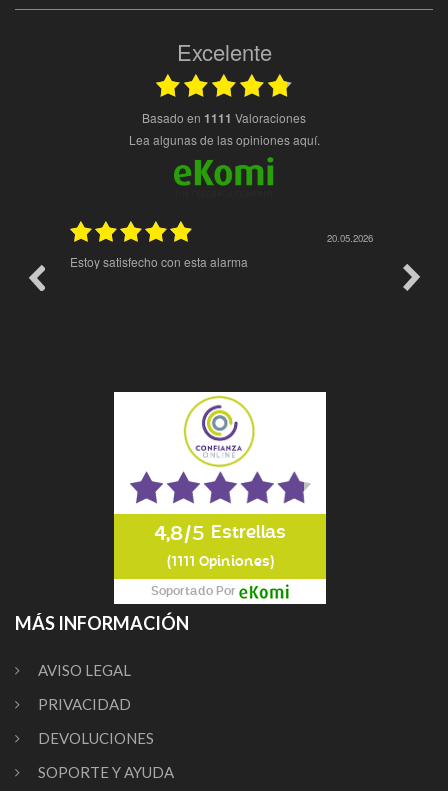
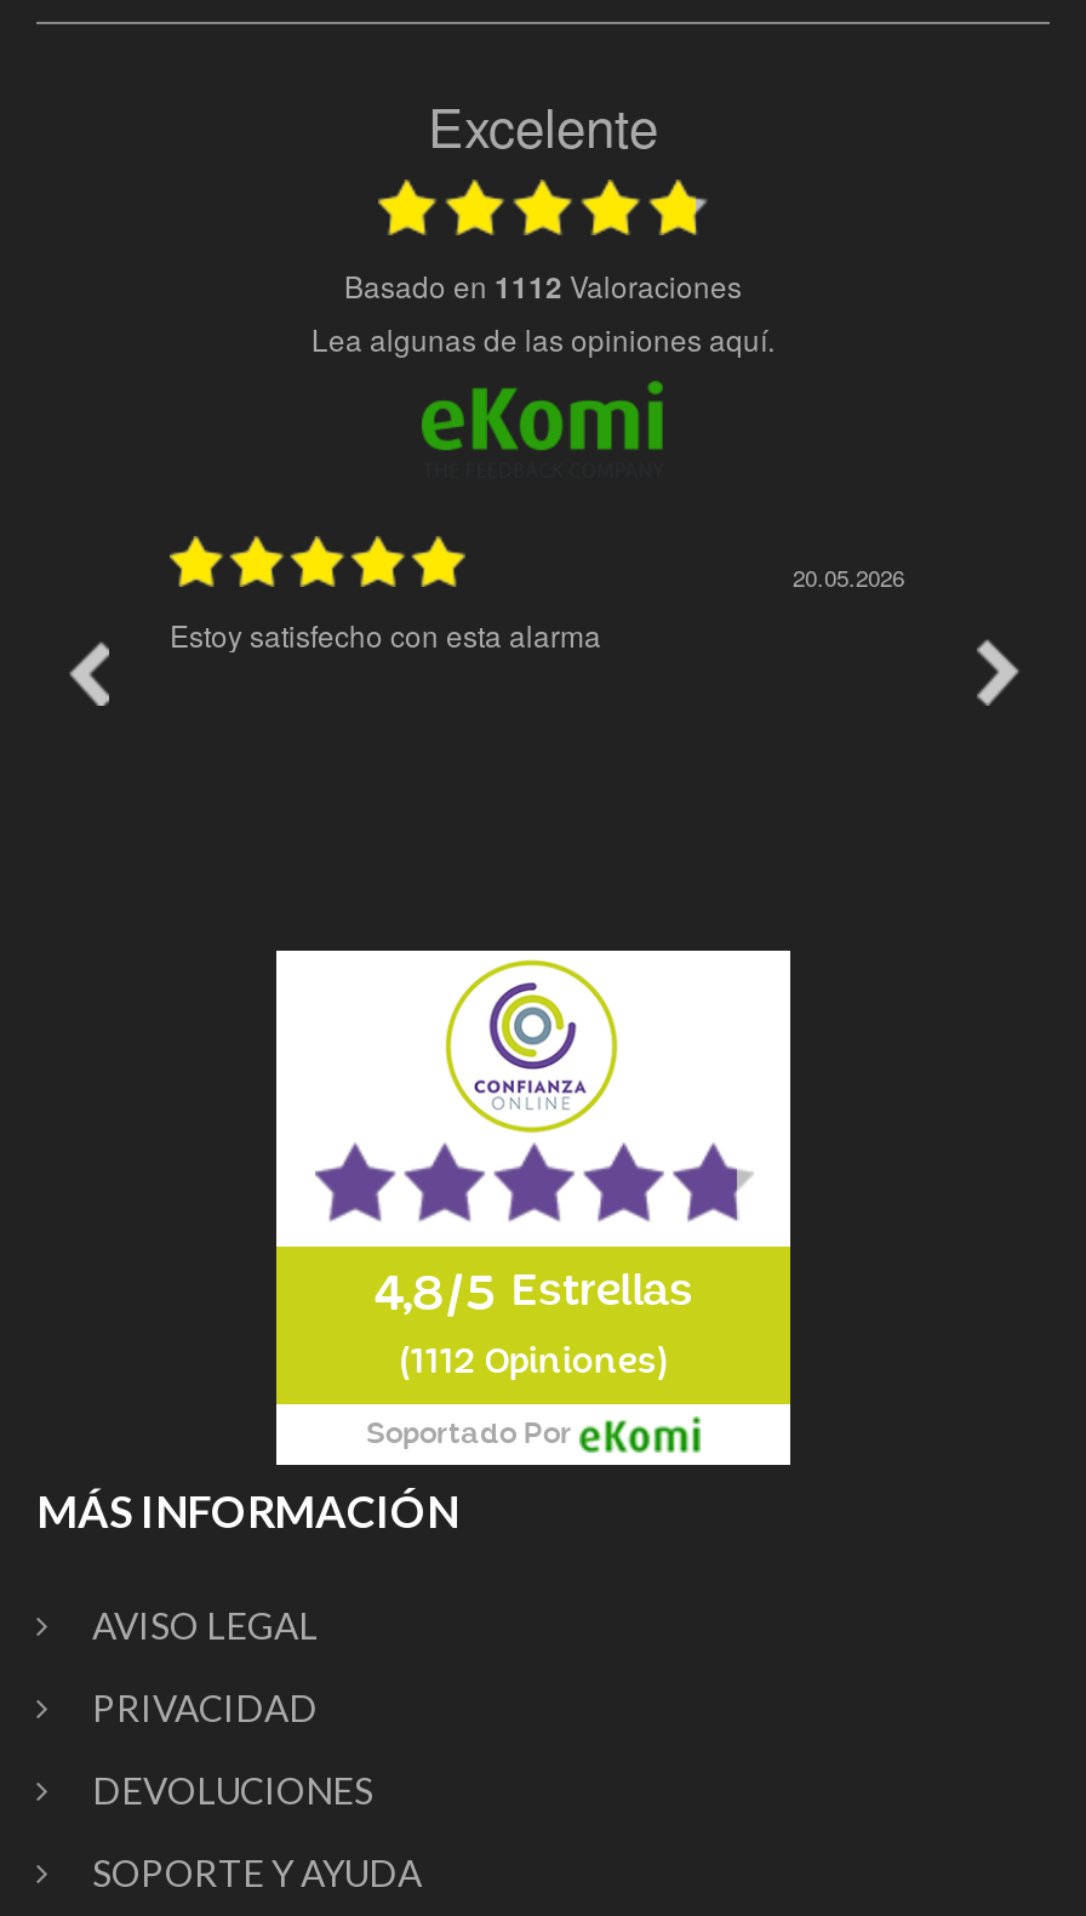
- basado en 1111 Valoraciones
+ basado en 1112 Valoraciones

- (1111 Opiniones)
+ (1112 Opiniones)
